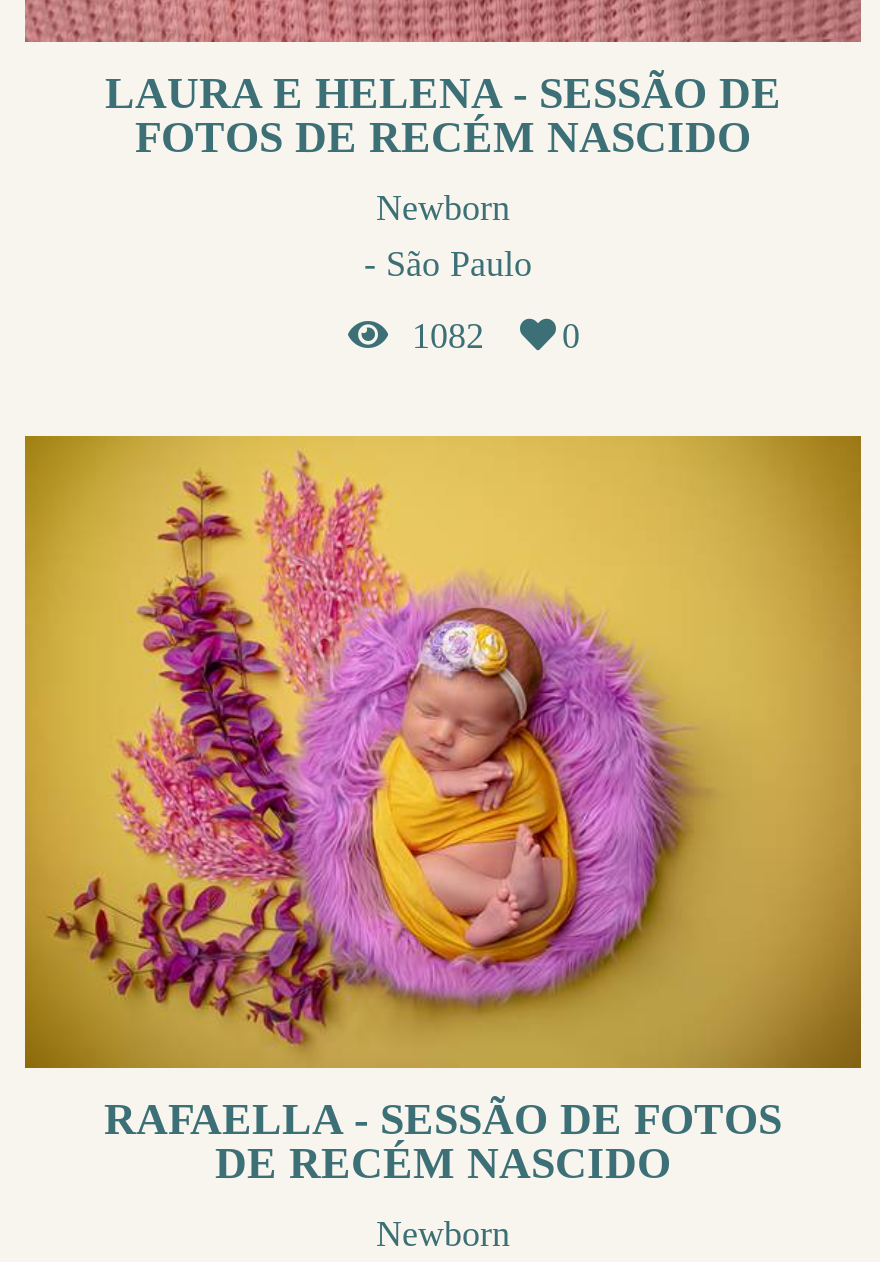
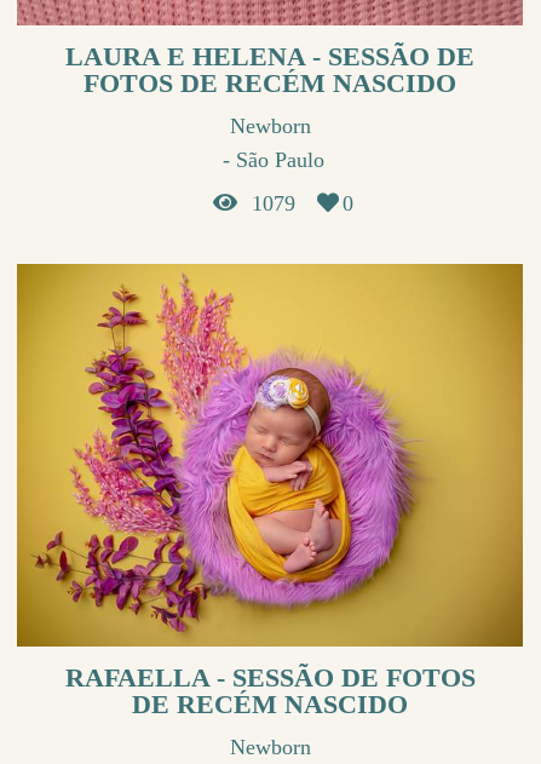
- 1082 0
+ 1079 0
